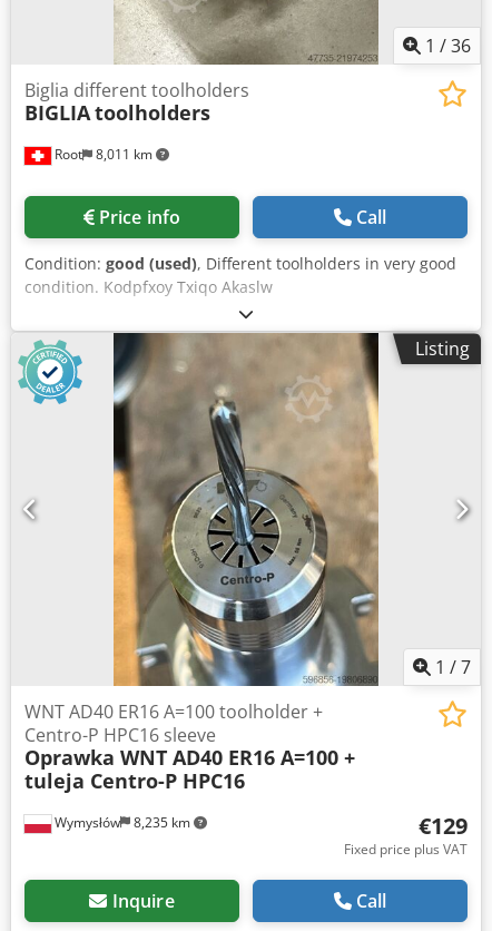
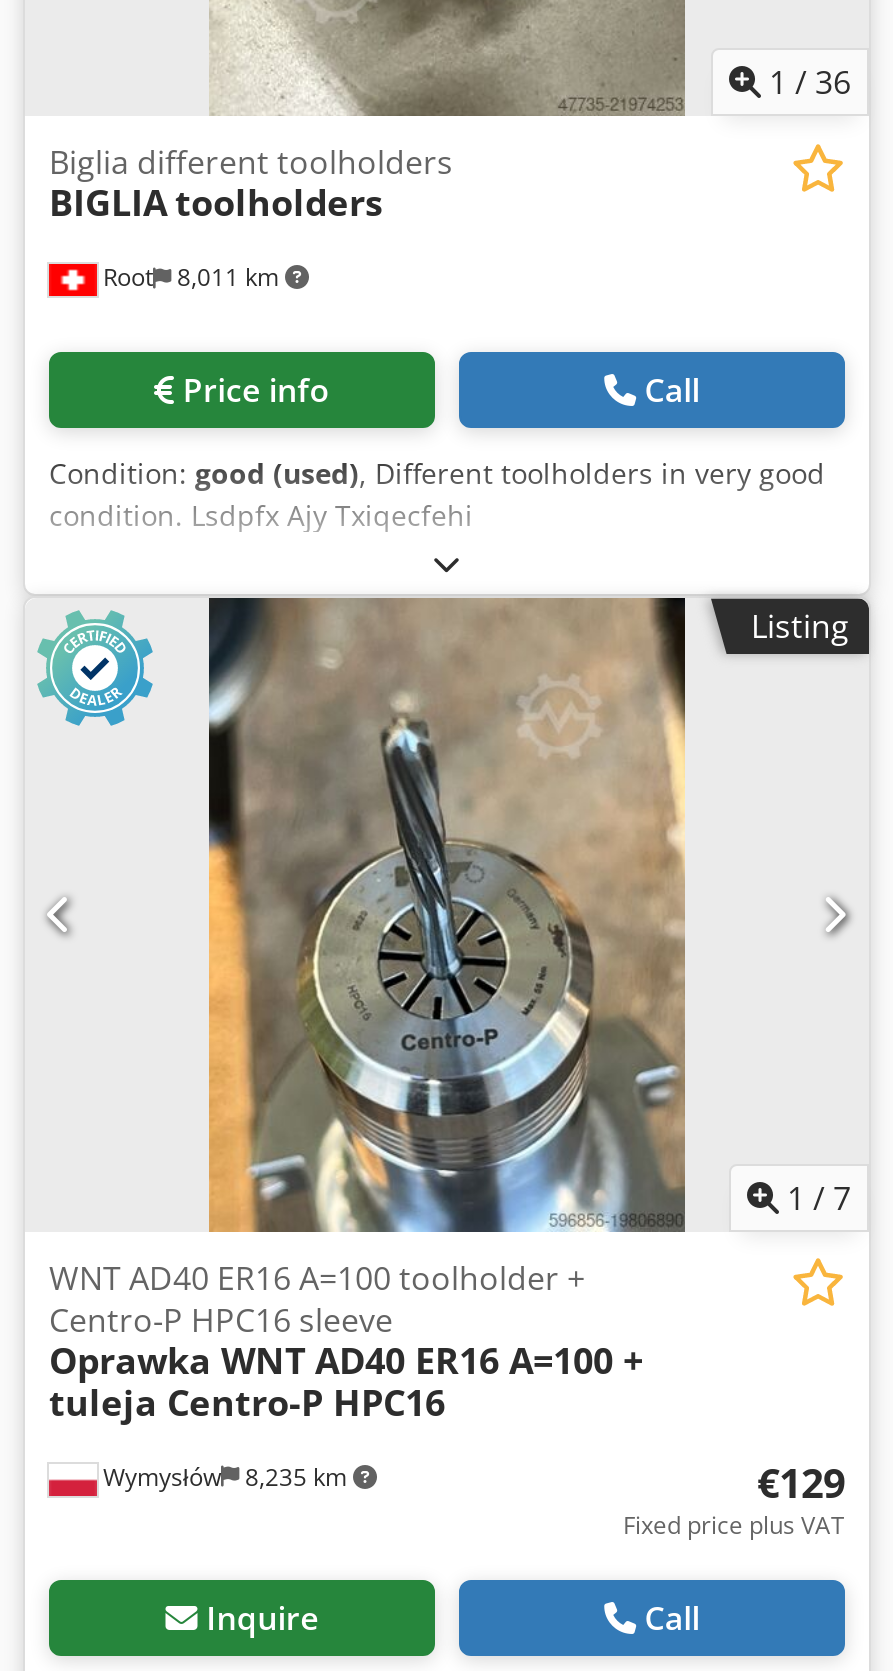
- condition. Kodpfxoy Txiqo Akaslw
+ condition. Lsdpfx Ajy Txiqecfehi
